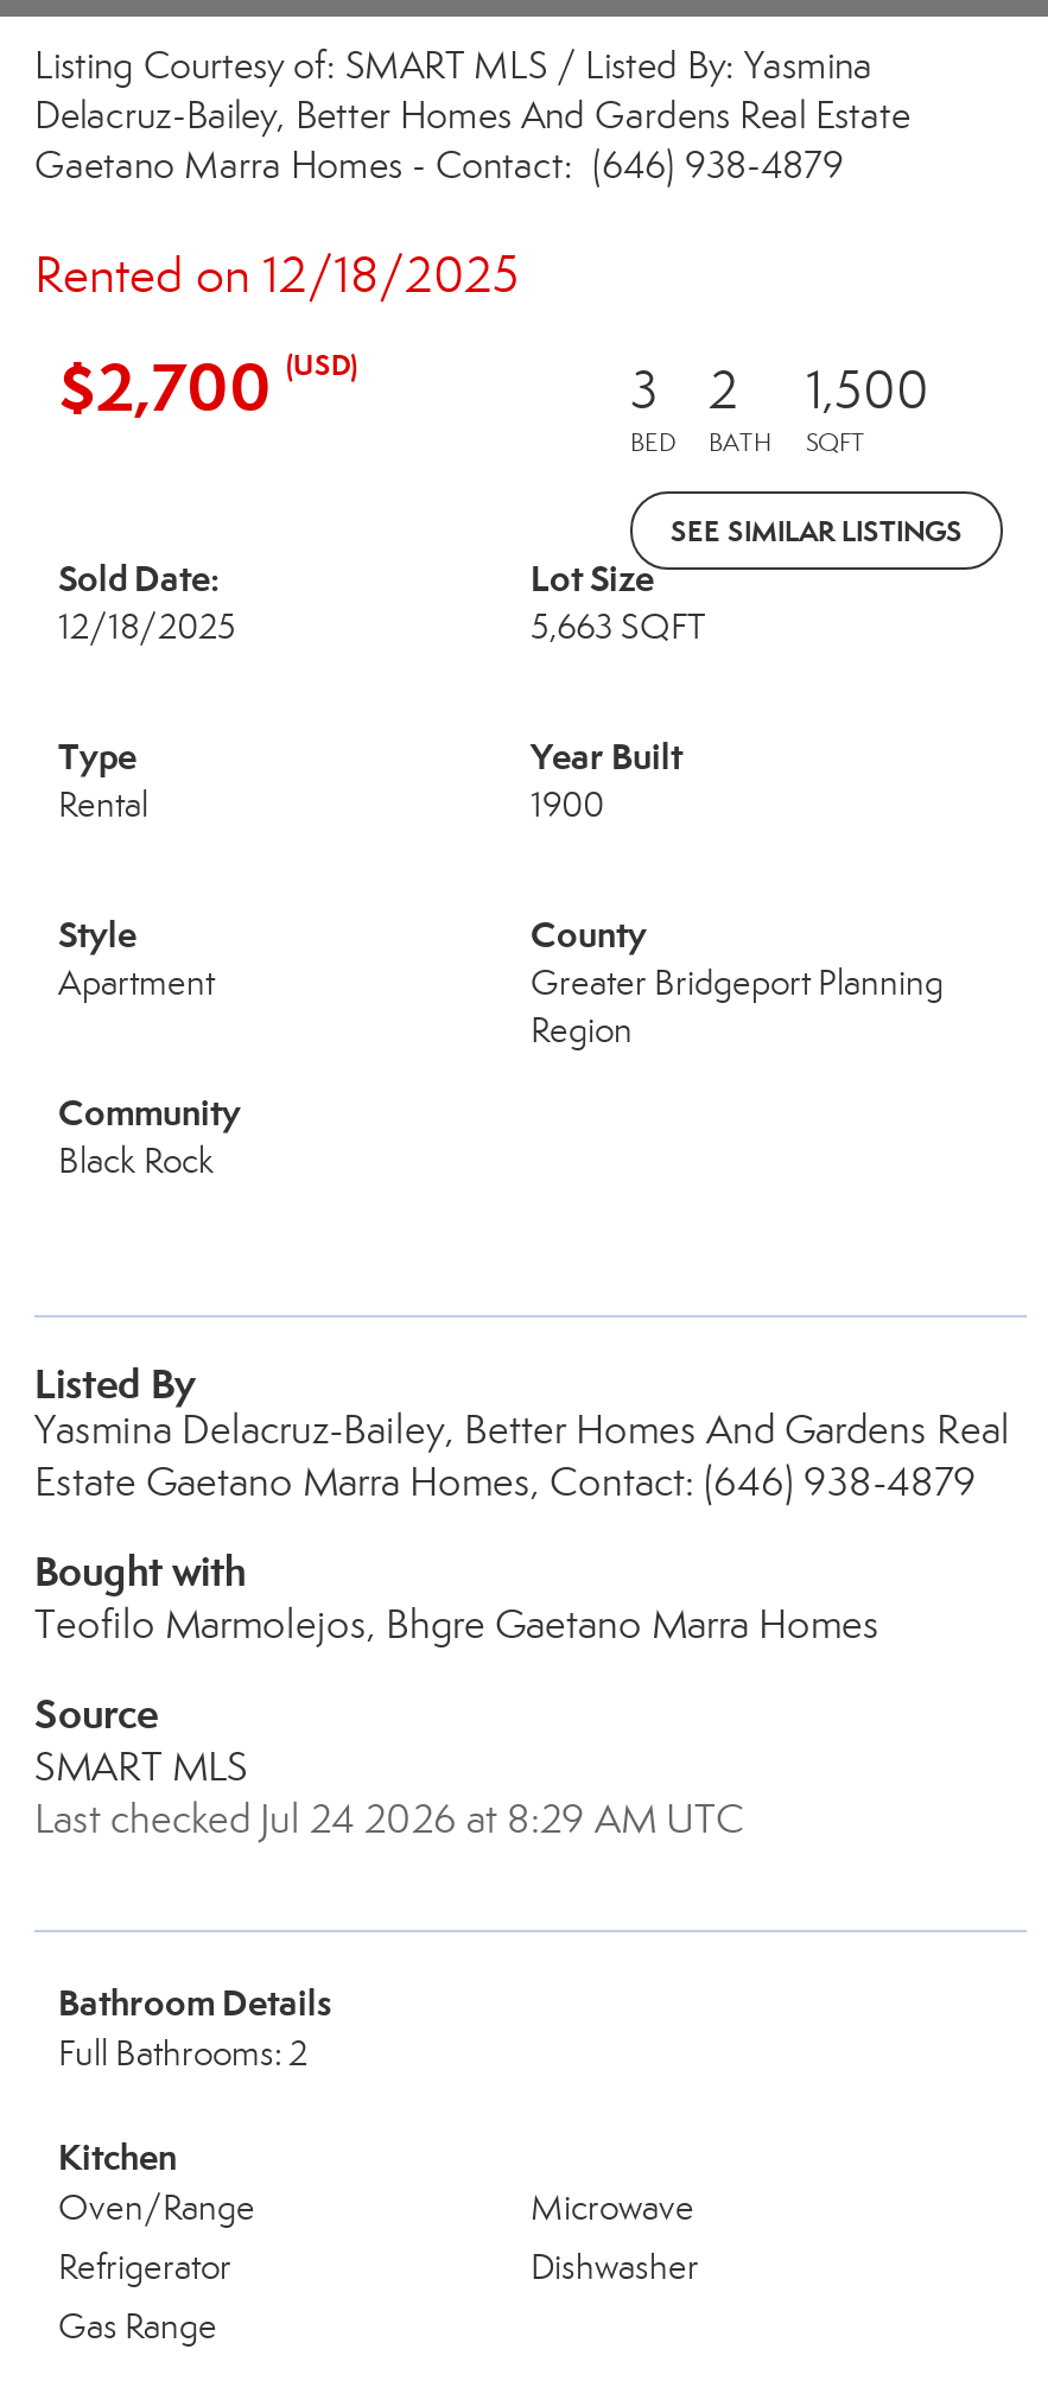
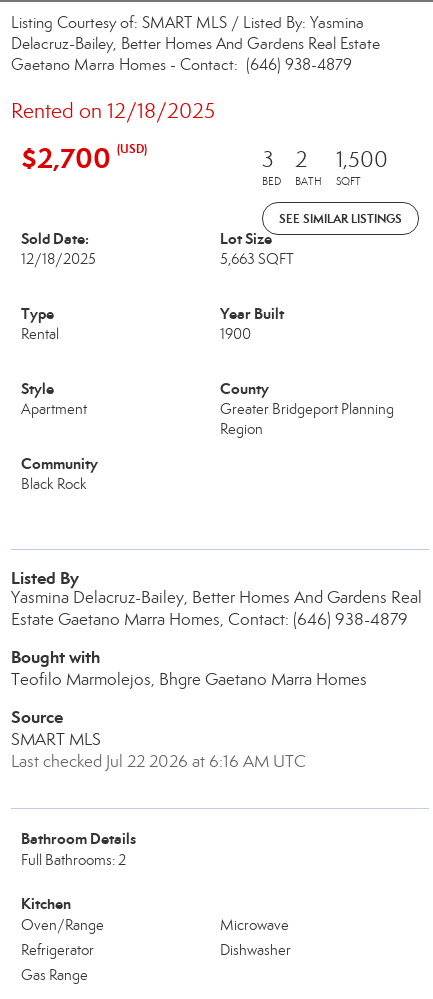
- Last checked Jul 24 2026 at 8:29 AM UTC
+ Last checked Jul 22 2026 at 6:16 AM UTC
